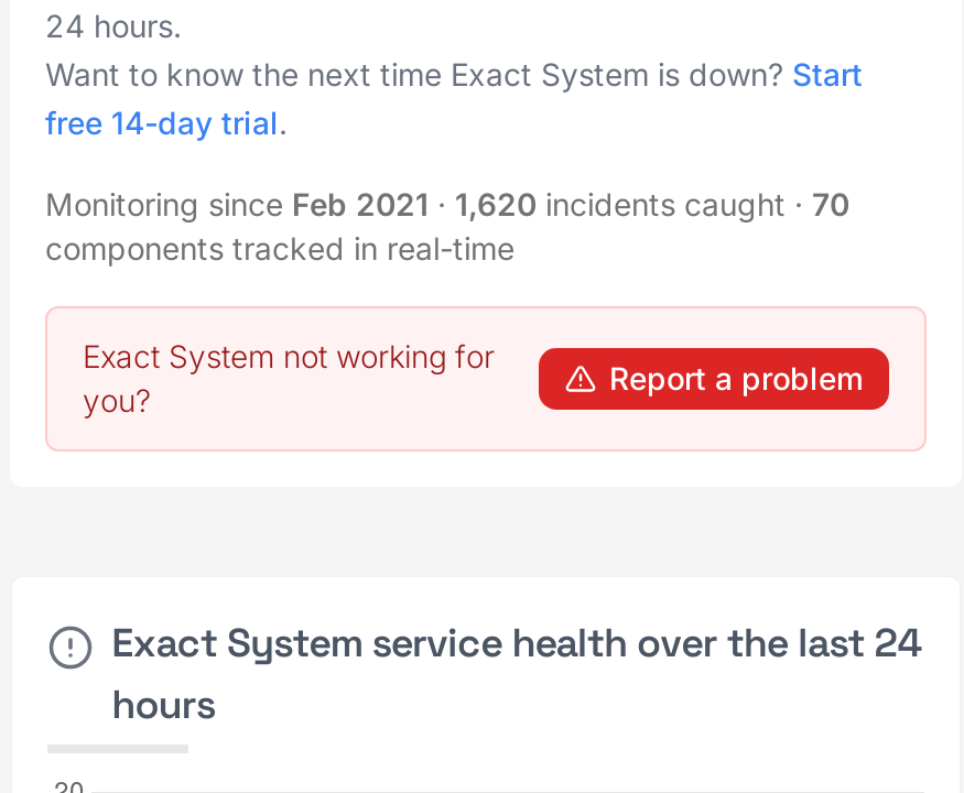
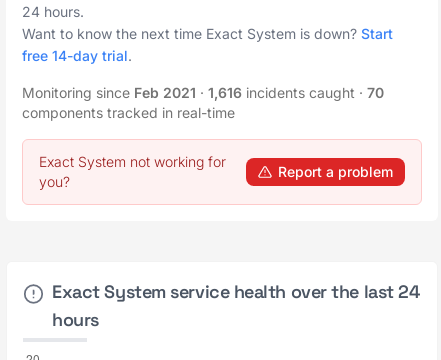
- Monitoring since Feb 2021 · 1,620 incidents caught · 70
+ Monitoring since Feb 2021 · 1,616 incidents caught · 70
